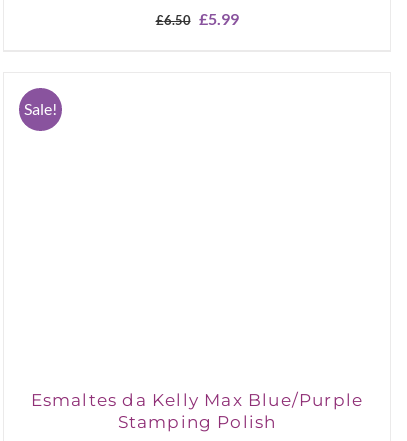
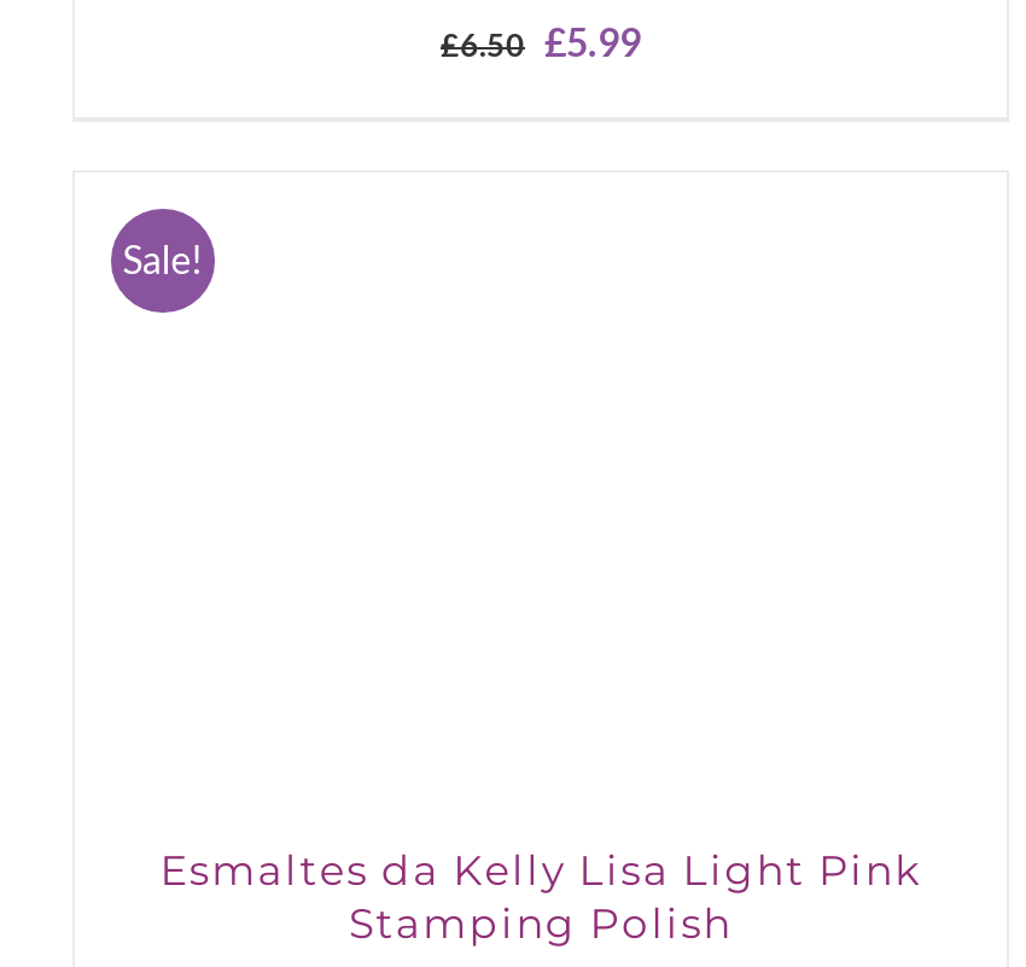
- Esmaltes da Kelly Max Blue/Purple
+ Esmaltes da Kelly Lisa Light Pink
